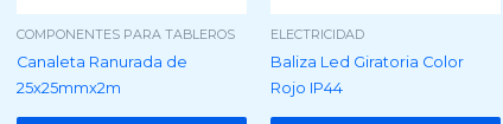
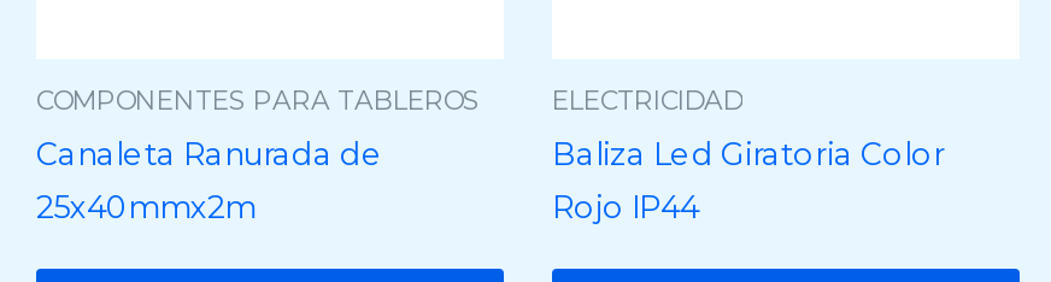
- 25x25mmx2m
+ 25x40mmx2m
